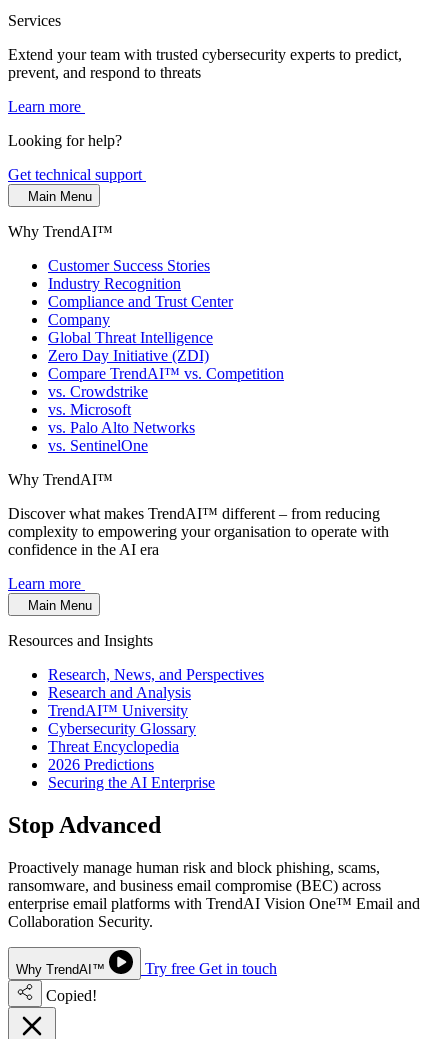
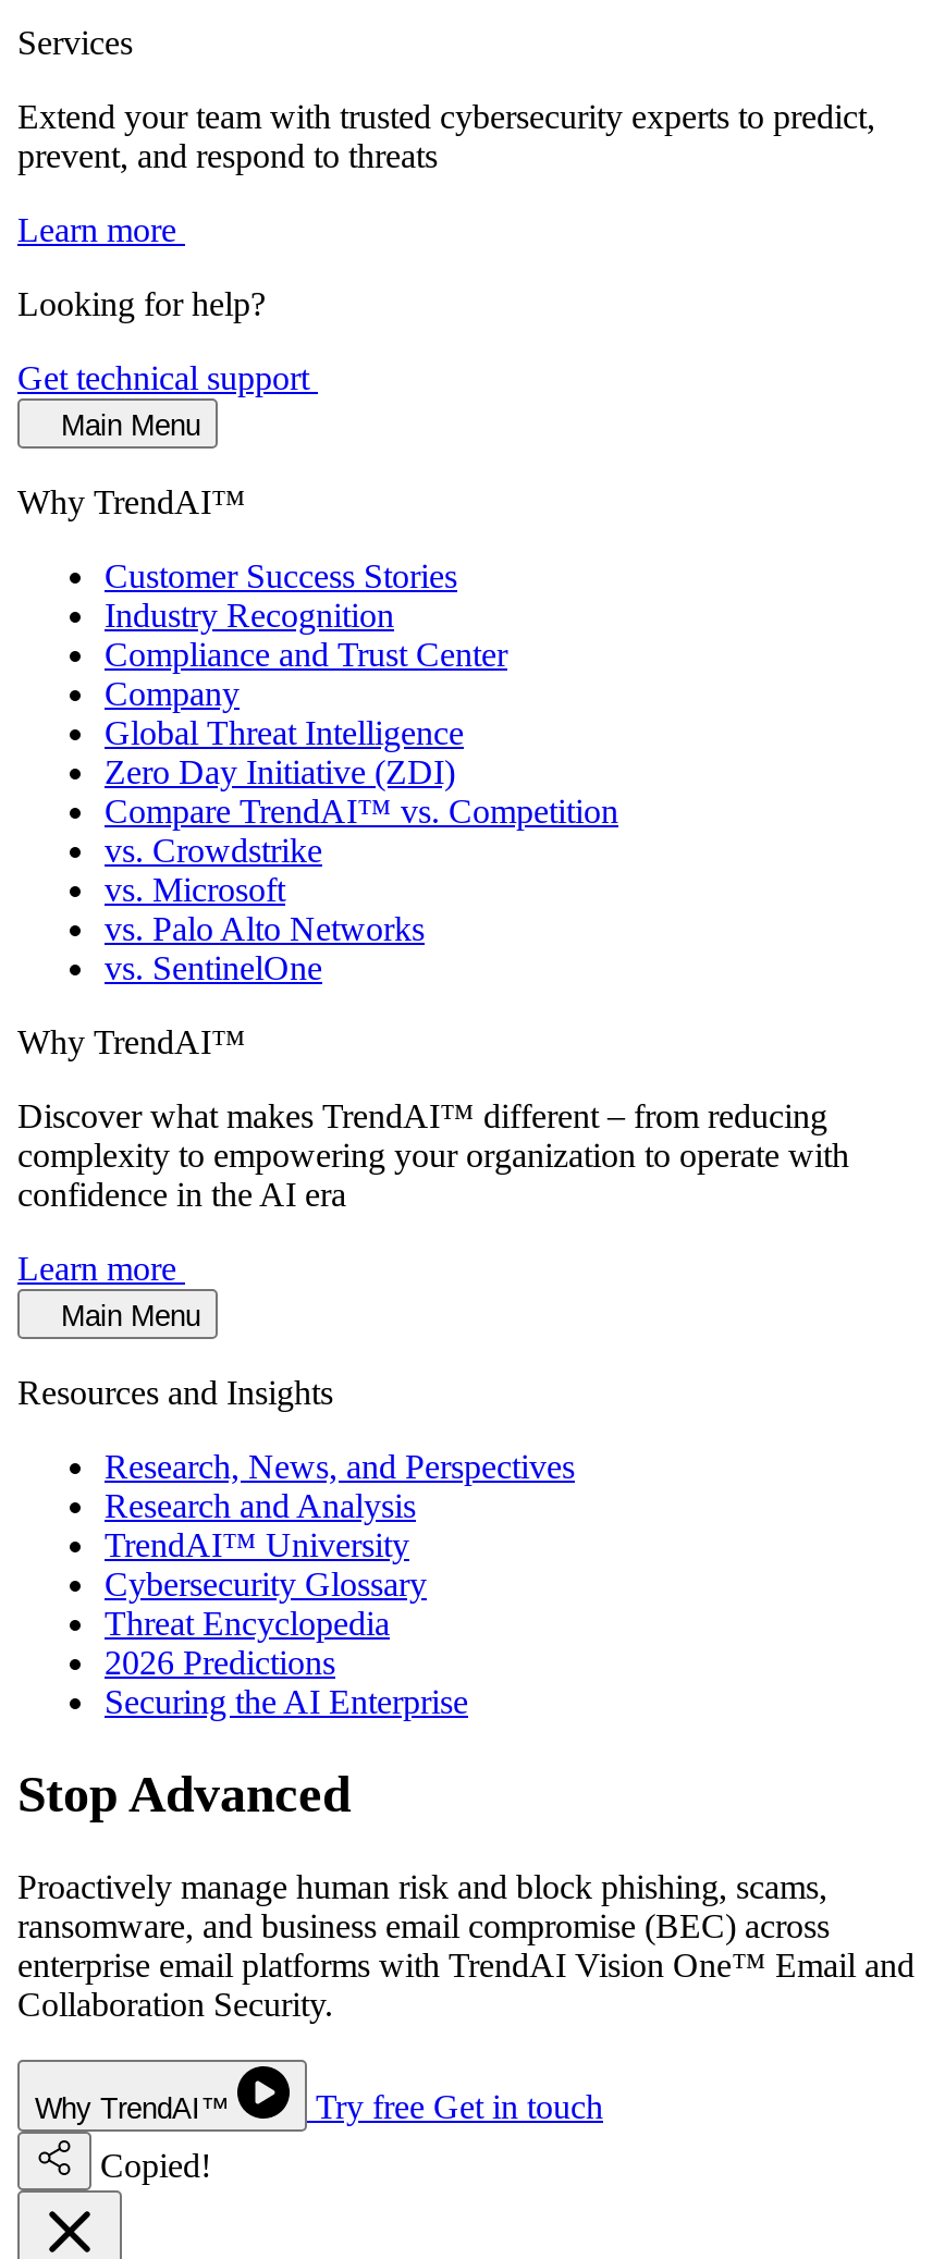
- complexity to empowering your organisation to operate with
+ complexity to empowering your organization to operate with
